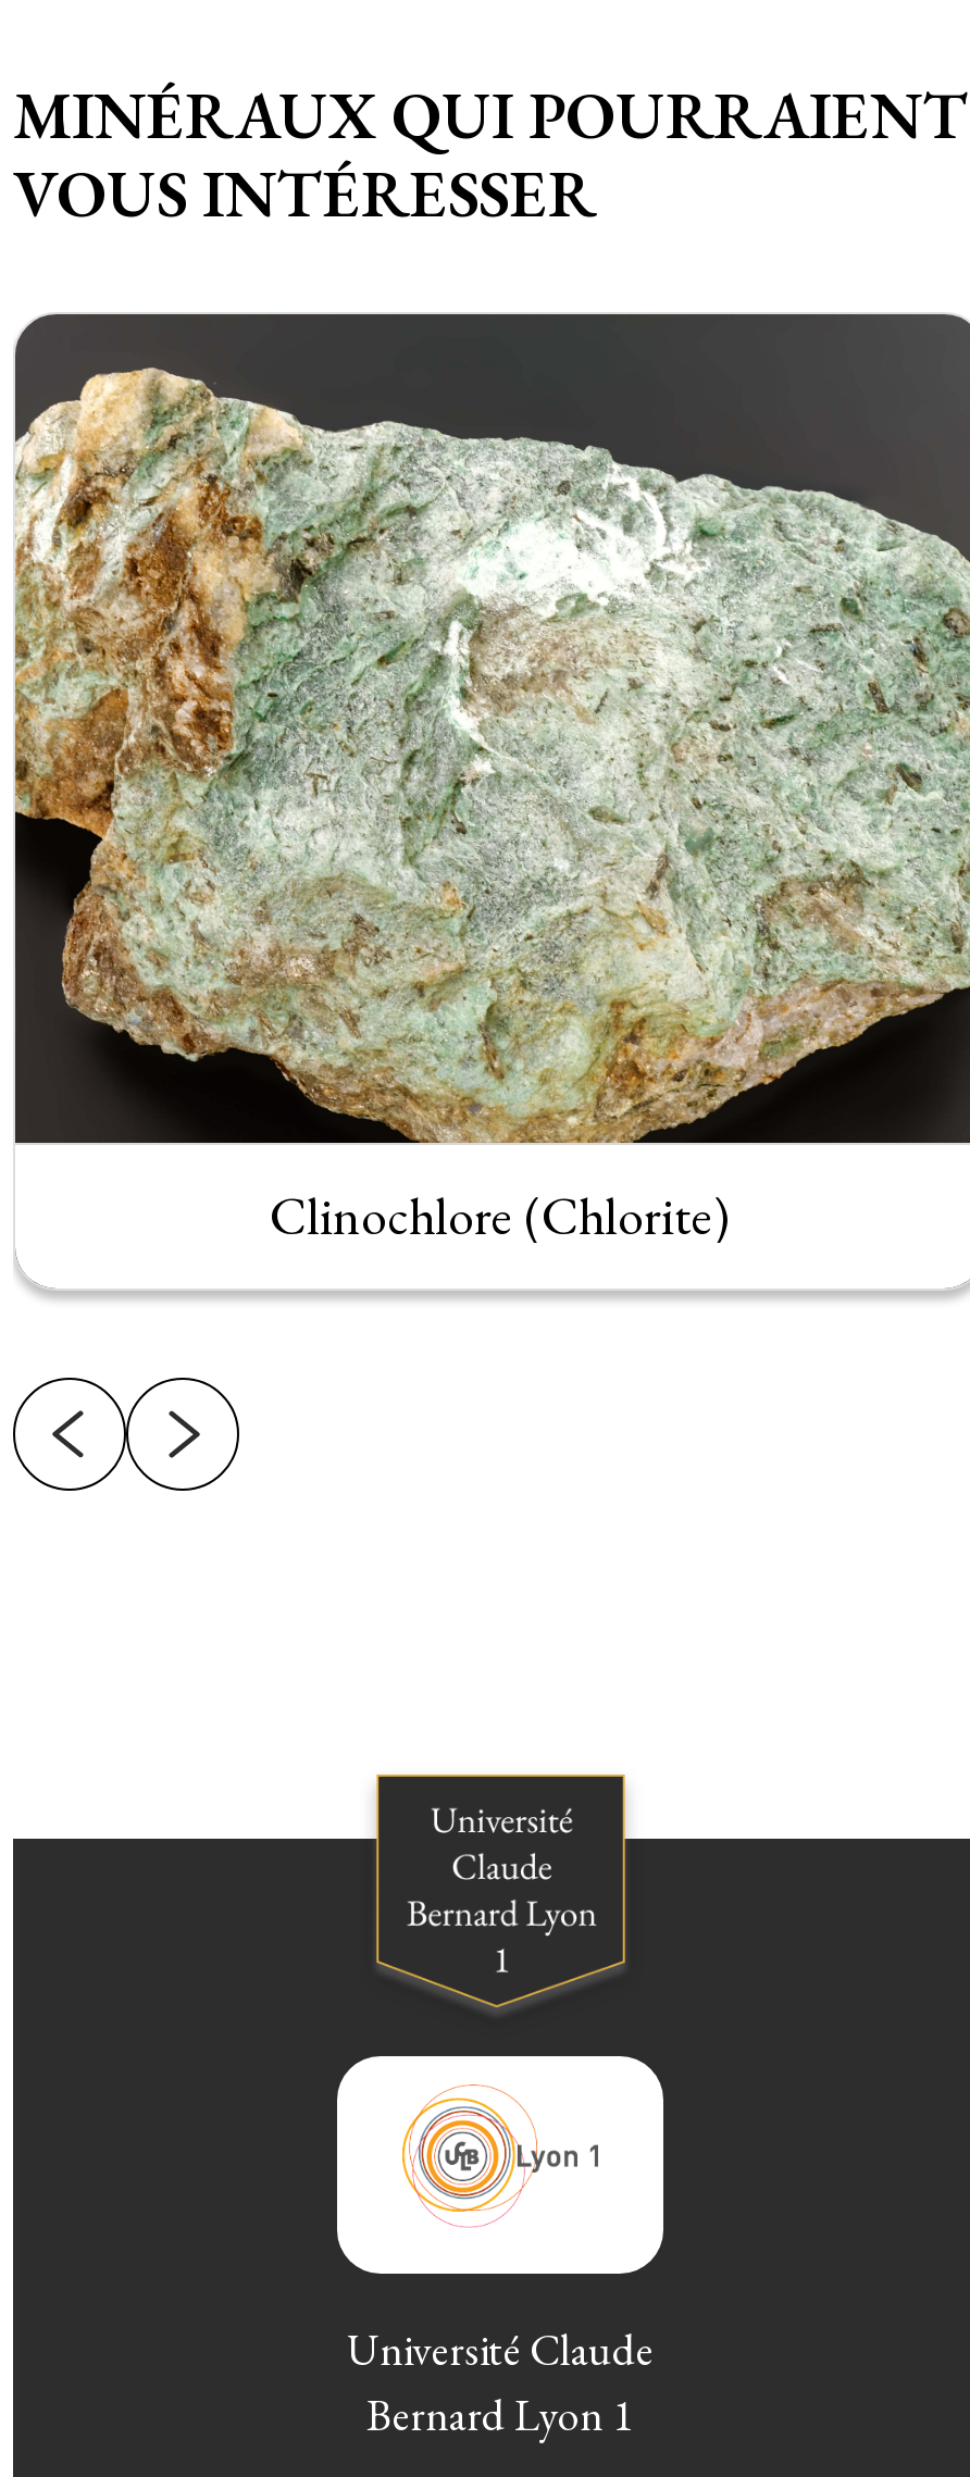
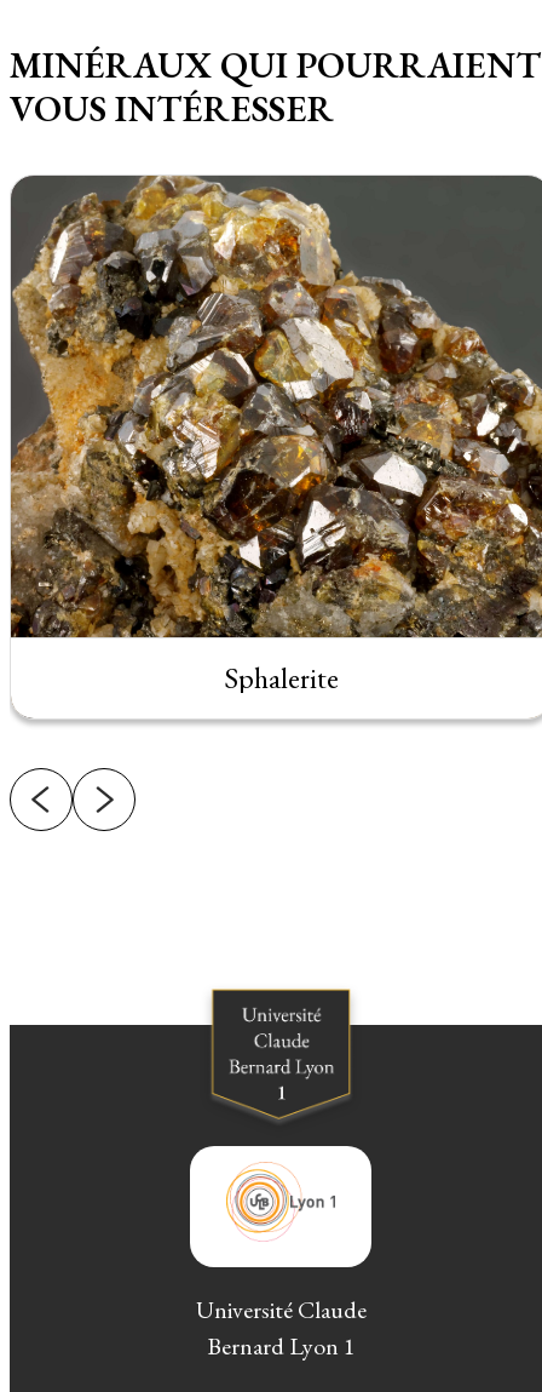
- [image]
- Clinochlore (Chlorite)
+ [image]
+ Sphalerite
